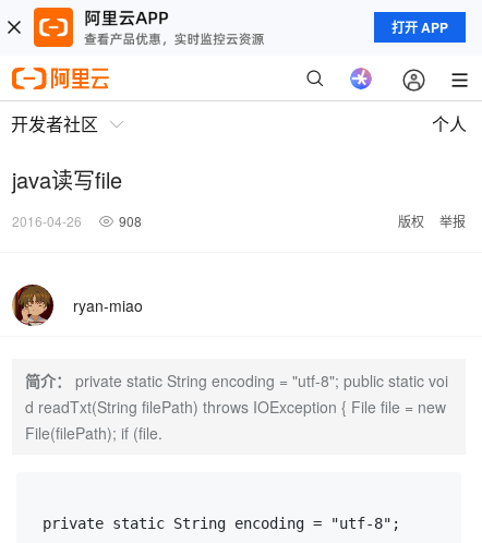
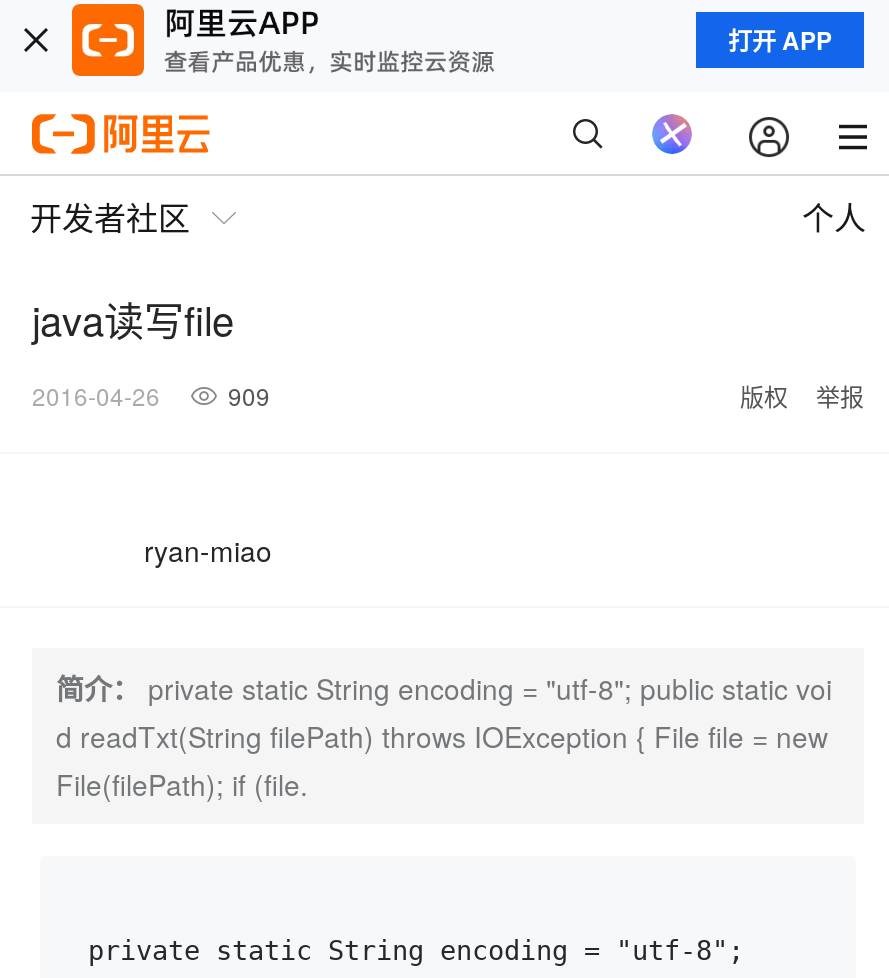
- 2016-04-26 908
+ 2016-04-26 909

- [image]
